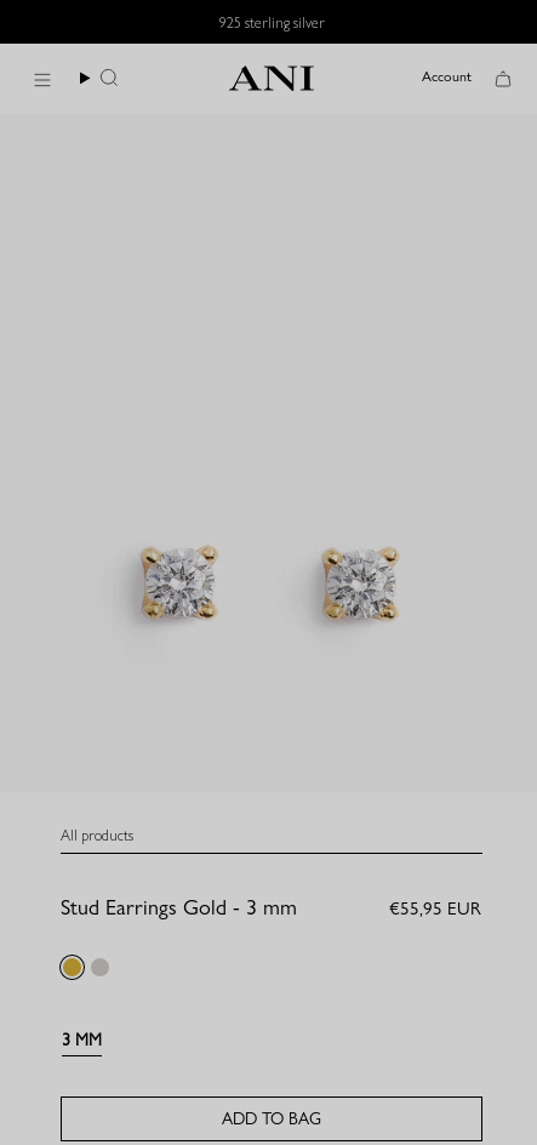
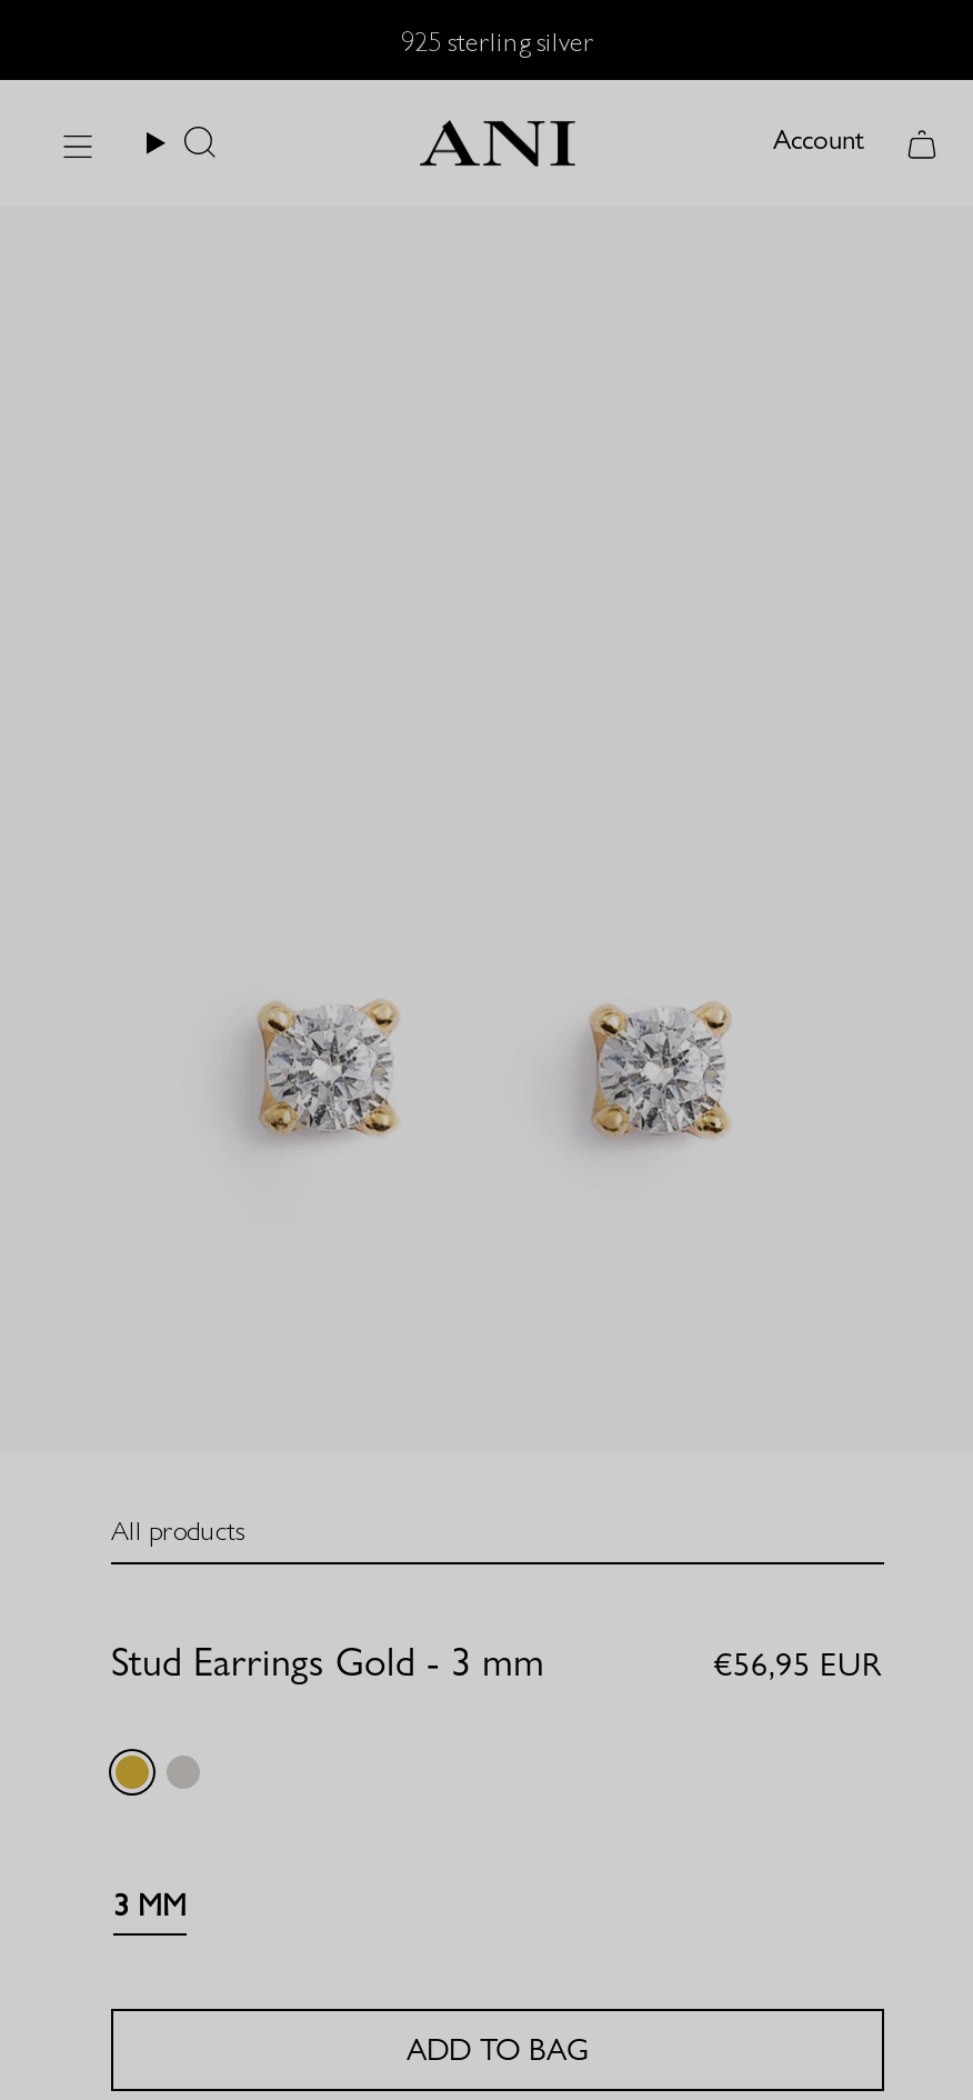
- €55,95 EUR
+ €56,95 EUR
